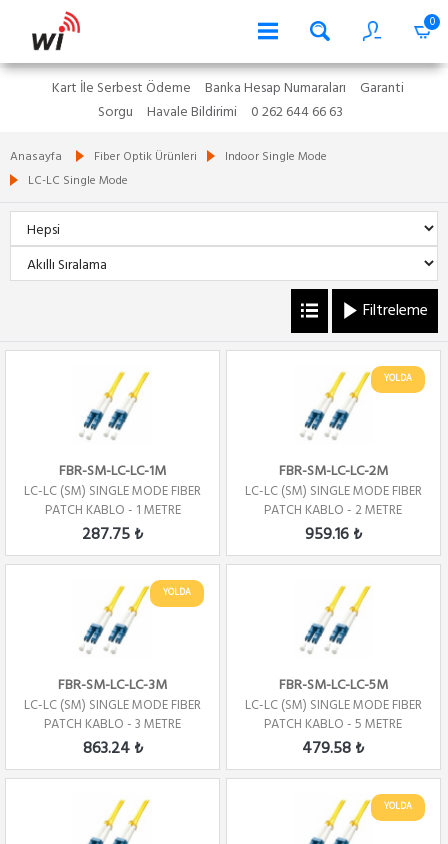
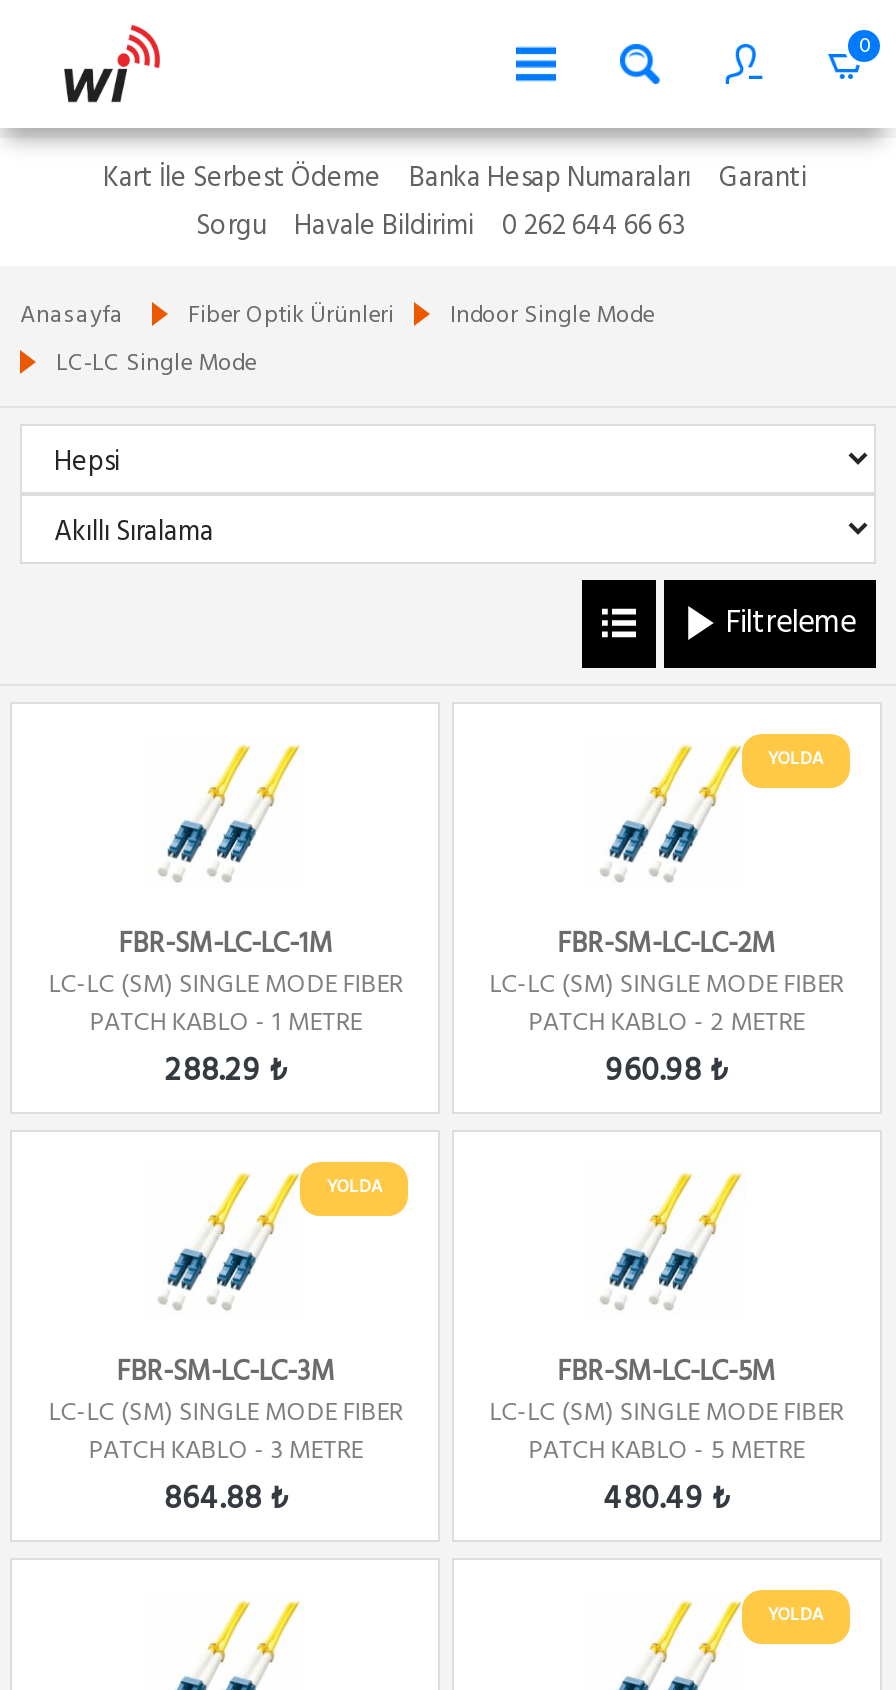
- 287.75 ₺
+ 288.29 ₺

- 959.16 ₺
+ 960.98 ₺

- 863.24 ₺
+ 864.88 ₺

- 479.58 ₺
+ 480.49 ₺
